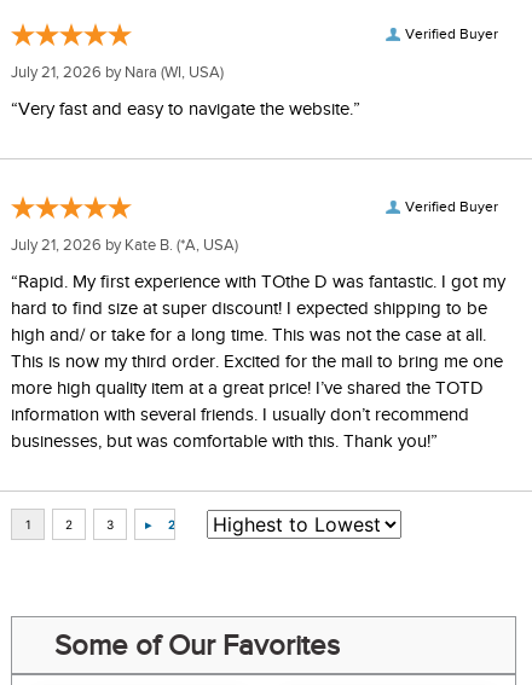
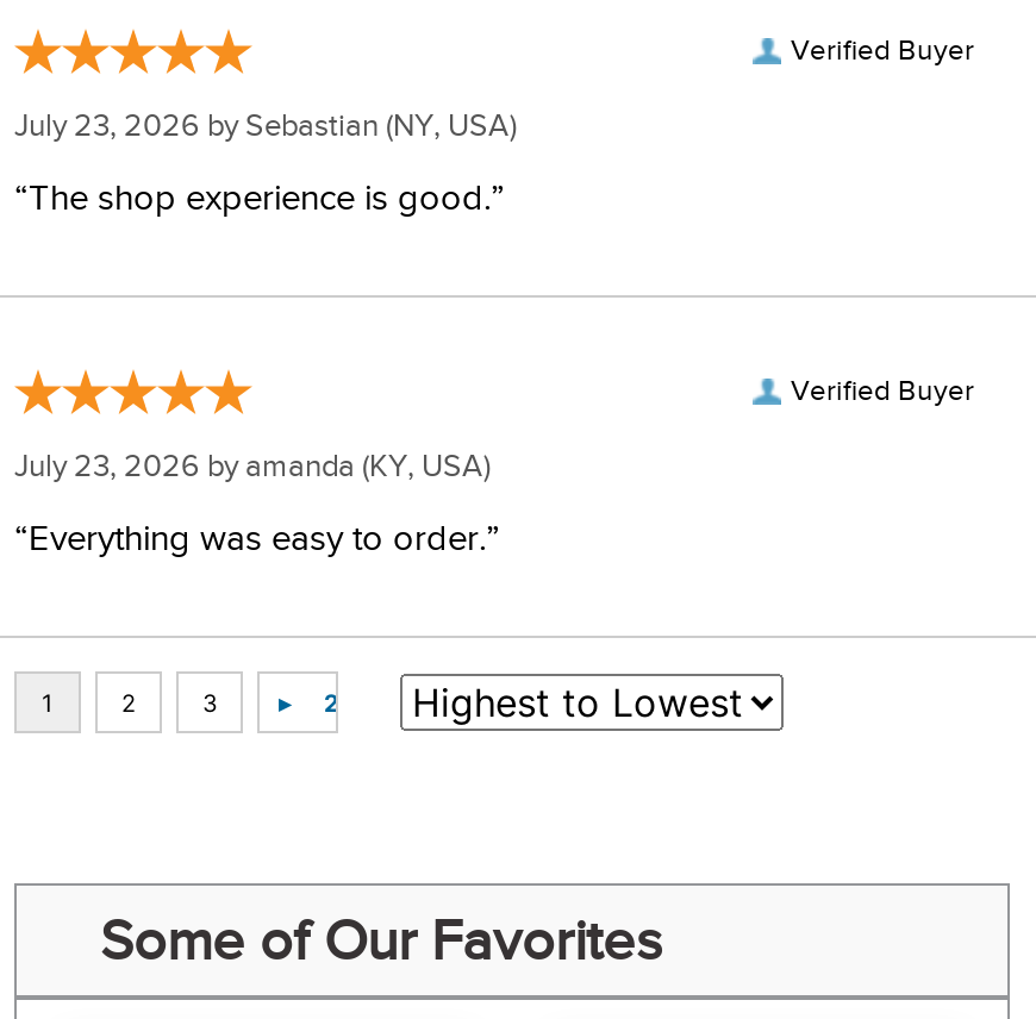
- July 21, 2026 by Nara (WI, USA)
+ July 23, 2026 by Sebastian (NY, USA)

- “Very fast and easy to navigate the website.”
+ “The shop experience is good.”

- July 21, 2026 by Kate B. (*A, USA)
+ July 23, 2026 by amanda (KY, USA)

- “Rapid. My first experience with TOthe D was fantastic. I got my
- hard to find size at super discount! I expected shipping to be
- high and/ or take for a long time. This was not the case at all.
- This is now my third order. Excited for the mail to bring me one
- more high quality item at a great price! I’ve shared the TOTD
- information with several friends. I usually don’t recommend
- businesses, but was comfortable with this. Thank you!”
+ “Everything was easy to order.”
